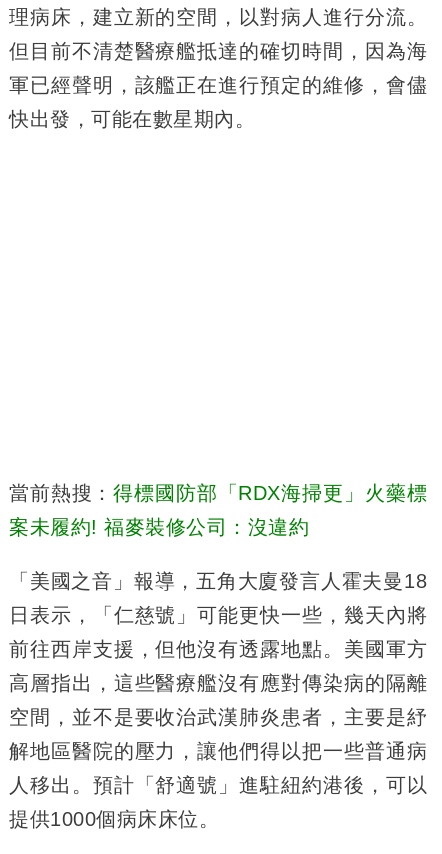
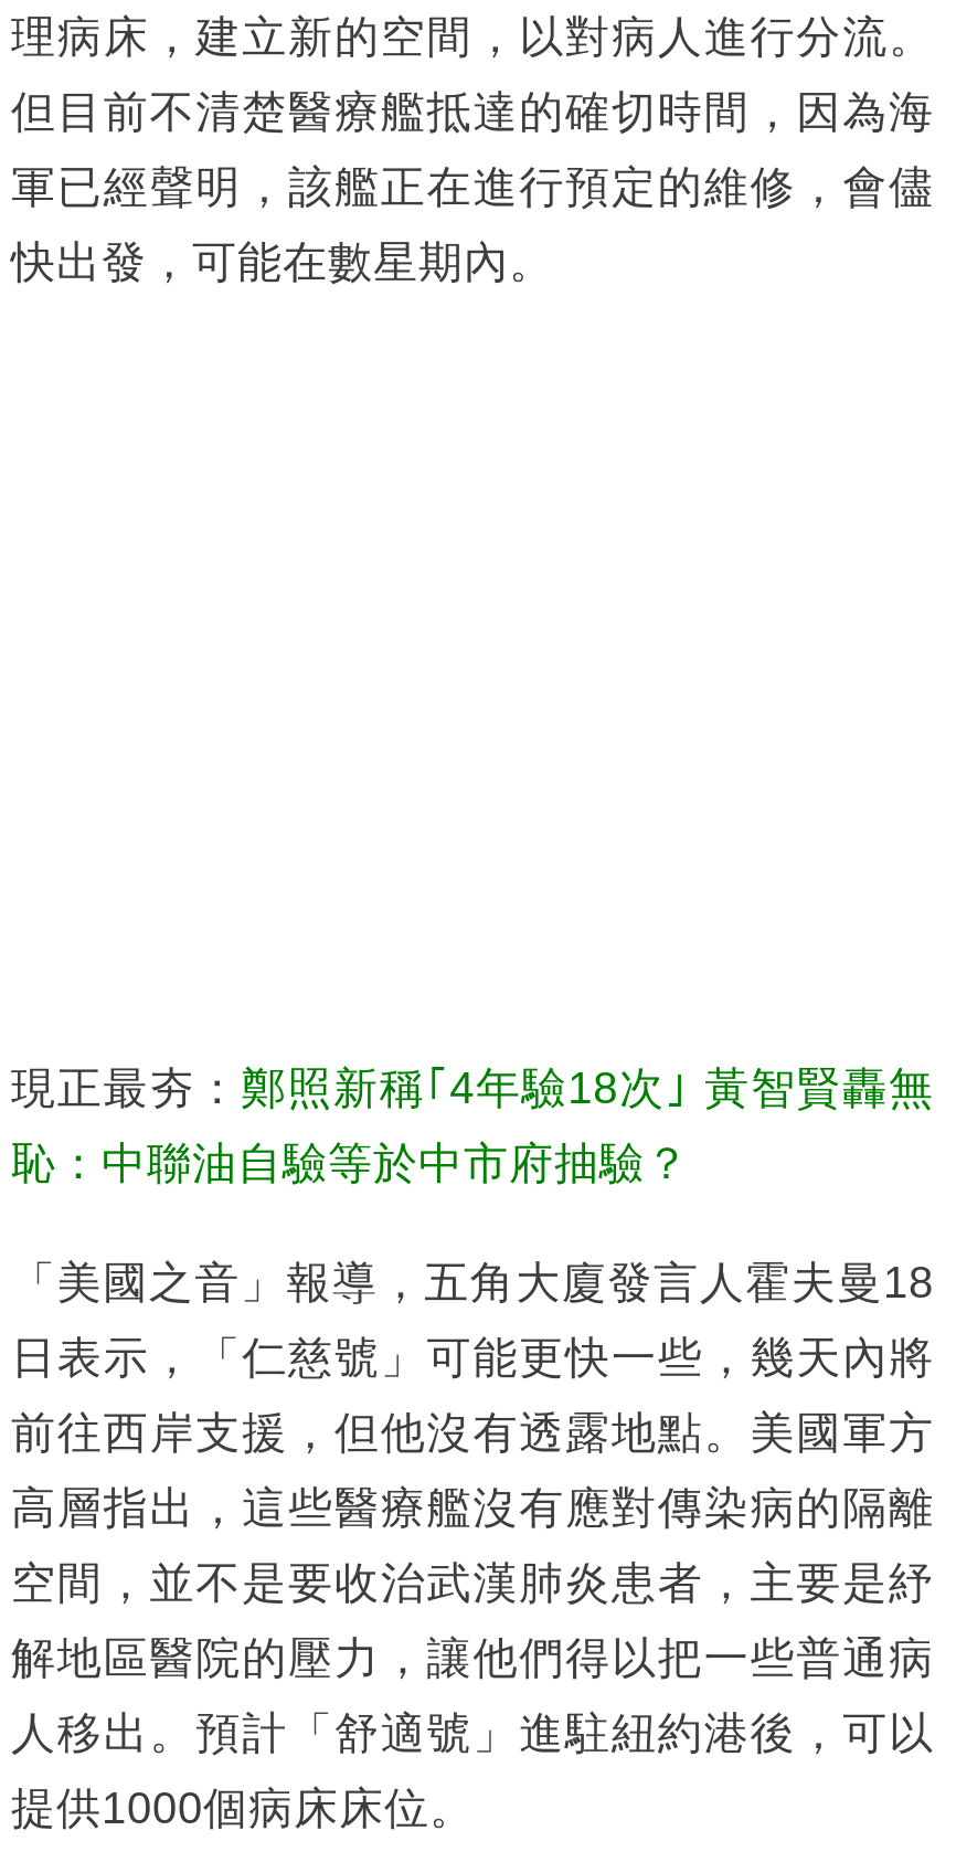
- 當前熱搜：得標國防部「RDX海掃更」火藥標
+ 現正最夯：鄭照新稱｢4年驗18次｣ 黃智賢轟無

- 案未履約! 福麥裝修公司：沒違約
+ 恥：中聯油自驗等於中市府抽驗？
